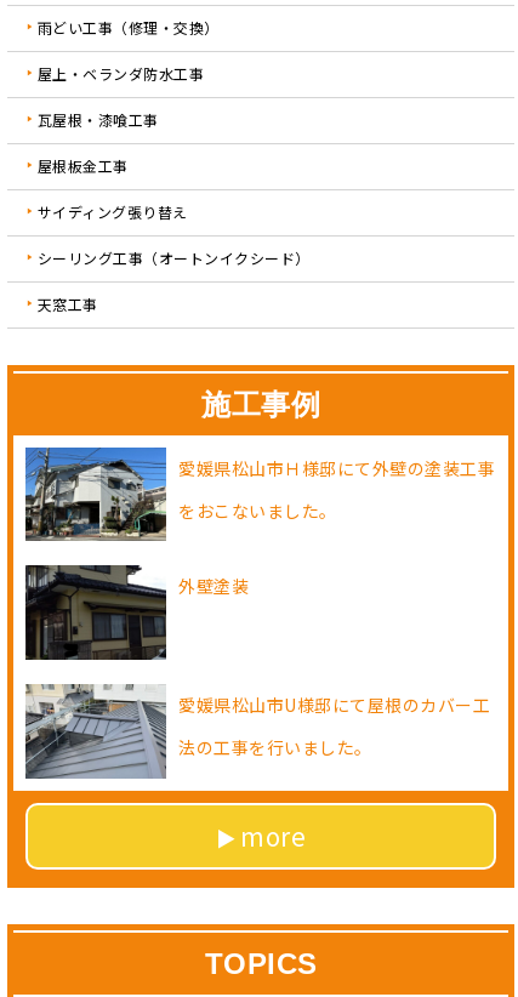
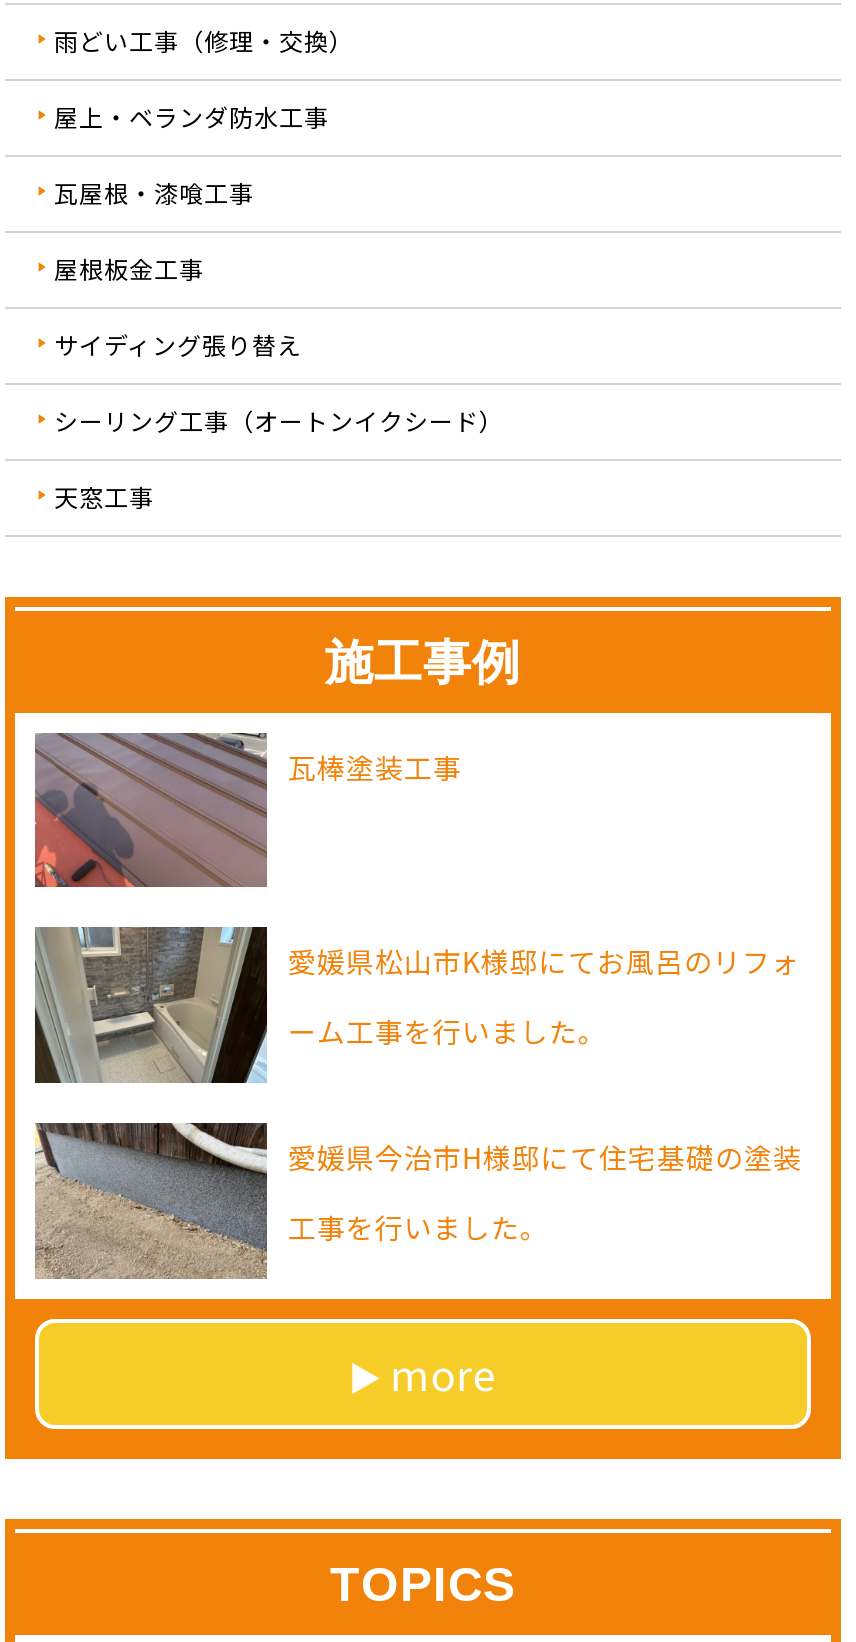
- [image]
- 愛媛県松山市Ｈ様邸にて外壁の塗装工事
+ [image]
+ 瓦棒塗装工事

- をおこないました。
+ 愛媛県松山市K様邸にてお風呂のリフォ

- [image]
- 外壁塗装
+ [image]
+ ーム工事を行いました。

- [image]
- 愛媛県松山市U様邸にて屋根のカバー工
+ [image]
+ 愛媛県今治市H様邸にて住宅基礎の塗装

- 法の工事を行いました。
+ 工事を行いました。
